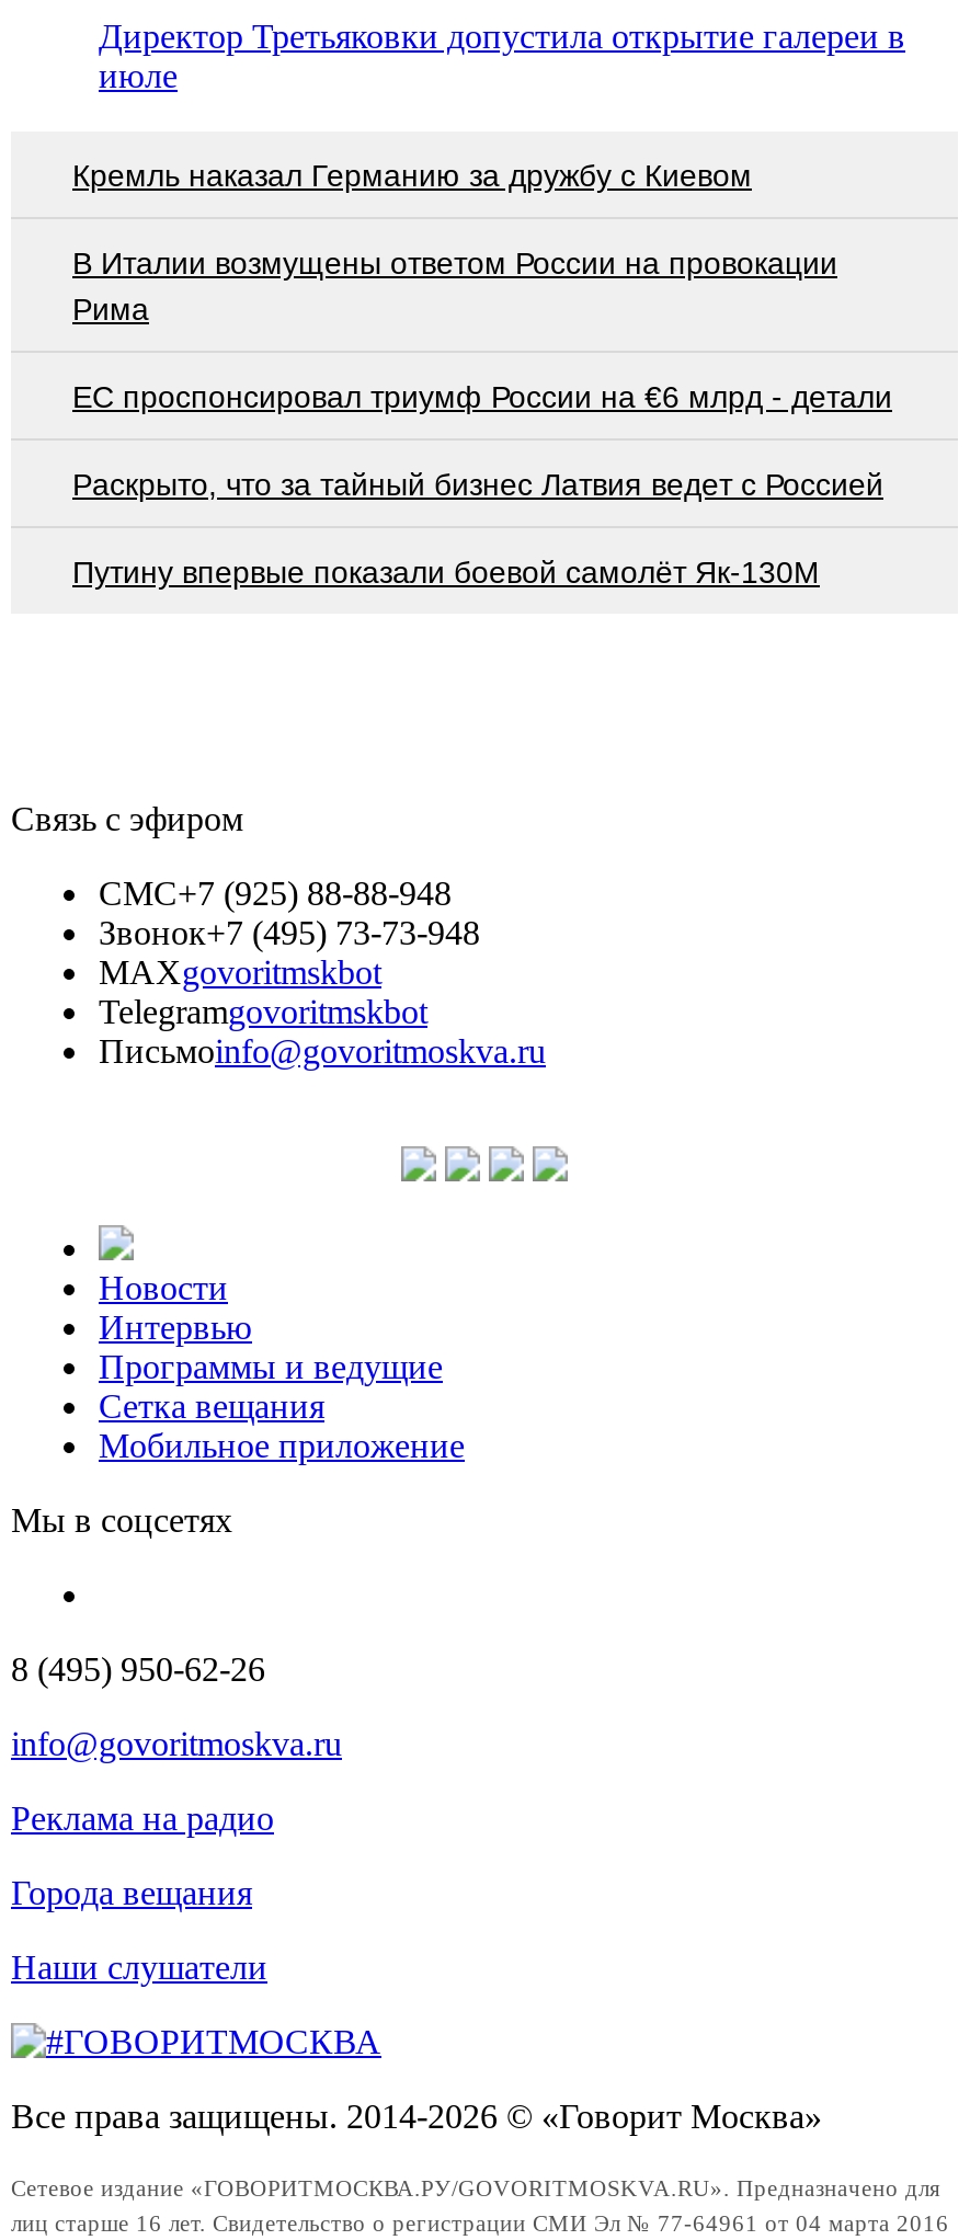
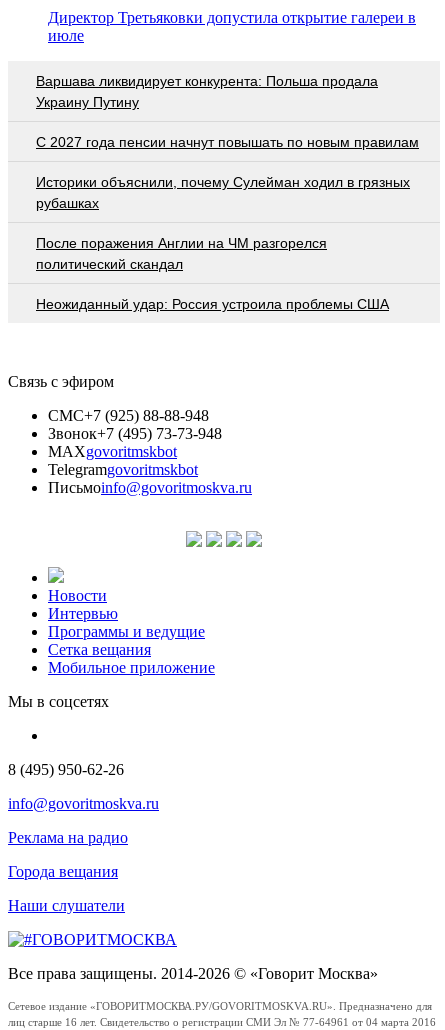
- Кремль наказал Германию за дружбу с Киевом
+ Варшава ликвидирует конкурента: Польша продала
+ Украину Путину

- В Италии возмущены ответом России на провокации
- Рима
+ С 2027 года пенсии начнут повышать по новым правилам

- EC проспонсировал триумф России на €6 млрд - детали
+ Историки объяснили, почему Сулейман ходил в грязных
+ рубашках

- Раскрыто, что за тайный бизнес Латвия ведет с Россией
+ После поражения Англии на ЧМ разгорелся
+ политический скандал

- Путину впервые показали боевой самолёт Як-130М
+ Неожиданный удар: Россия устроила проблемы США
